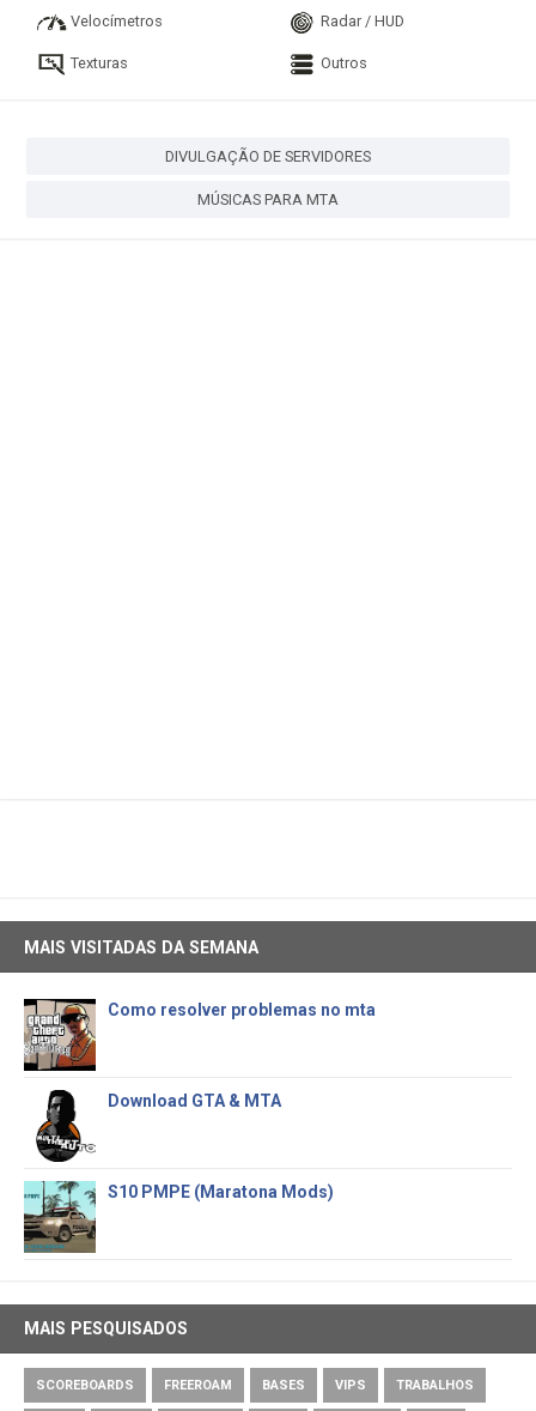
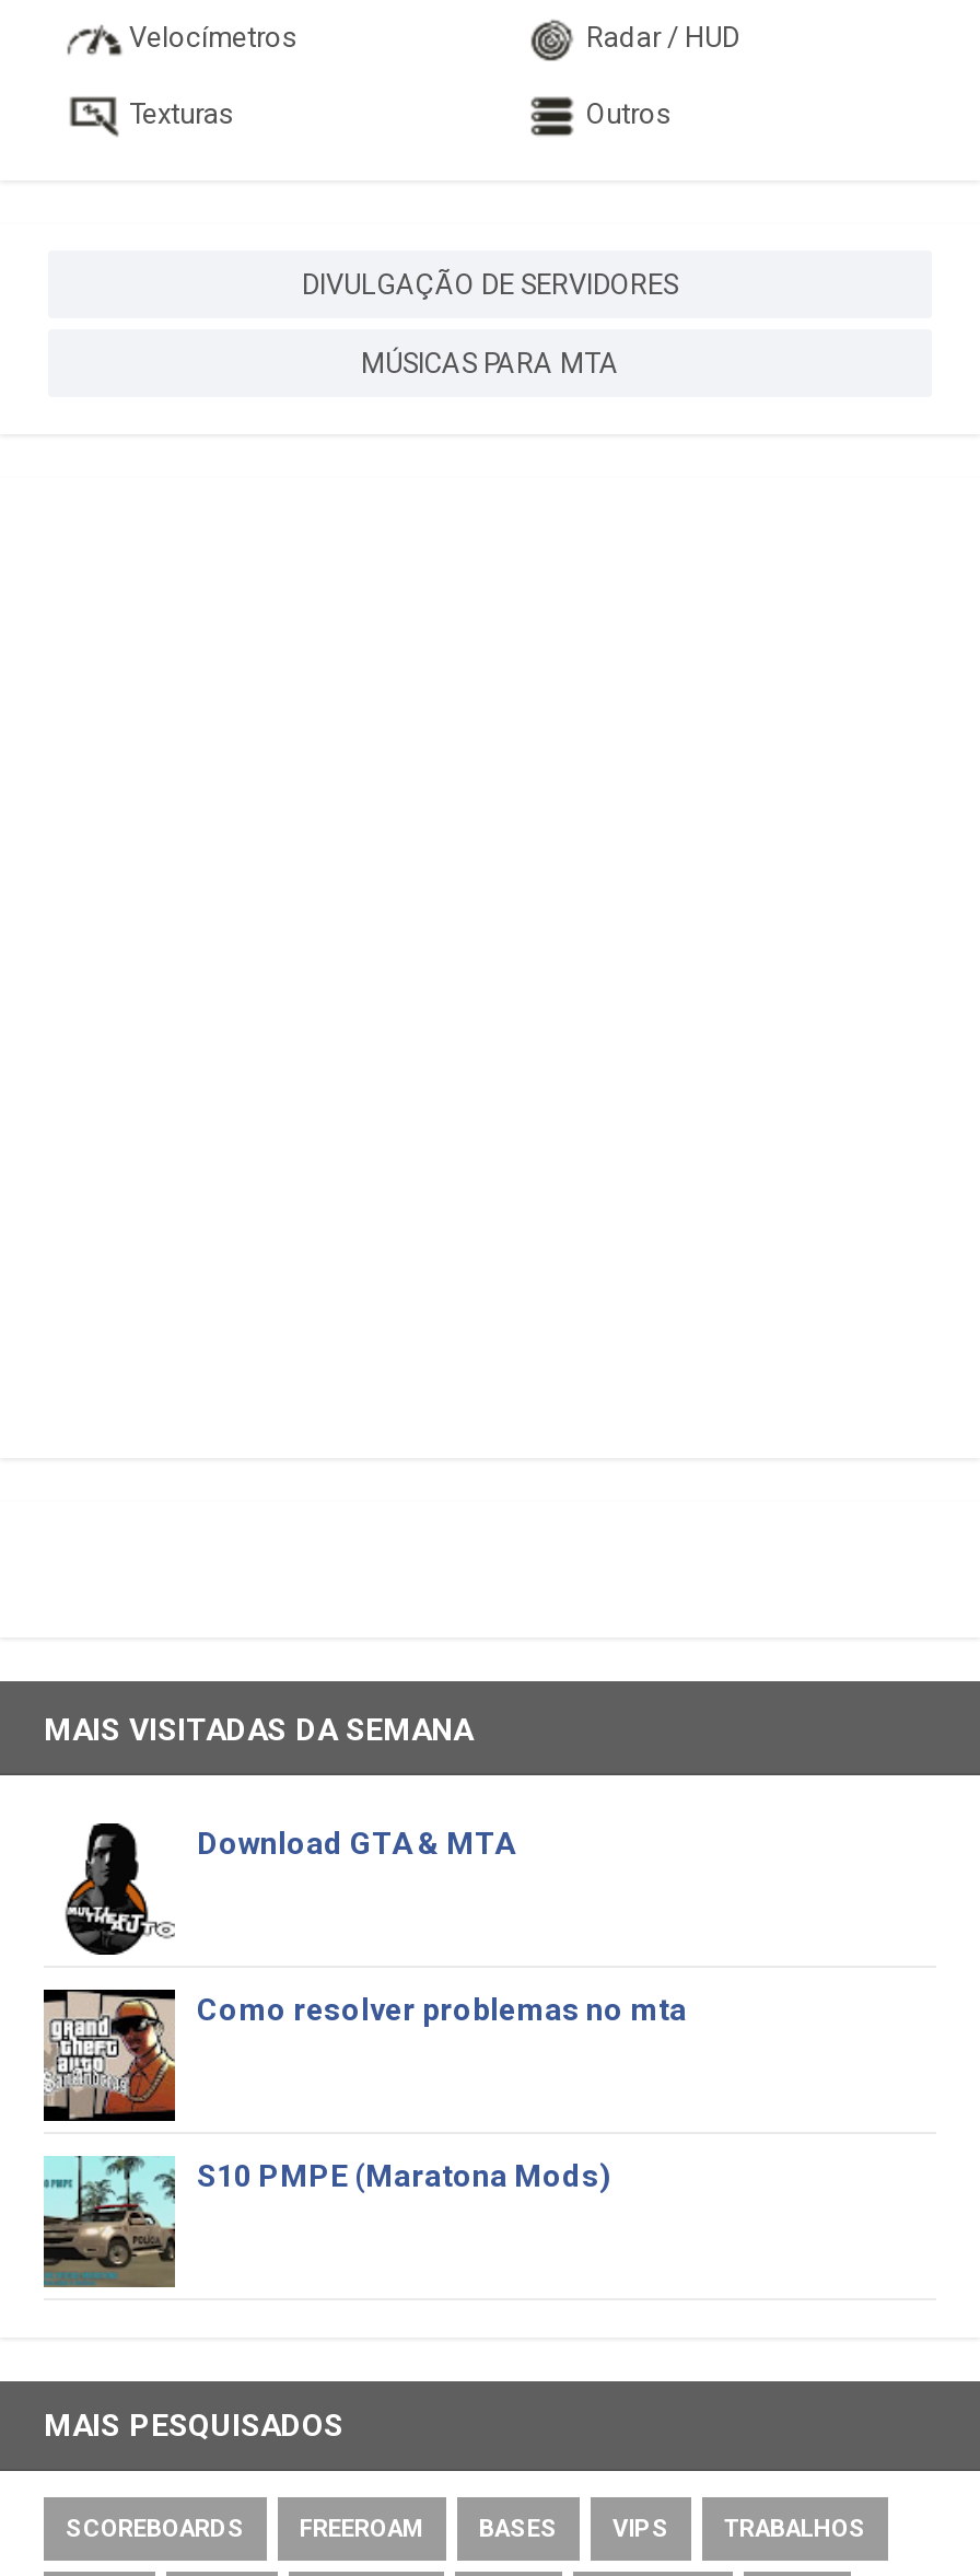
moved down: [image] | Como resolver problemas no mta

moved up: [image] | Download GTA & MTA
